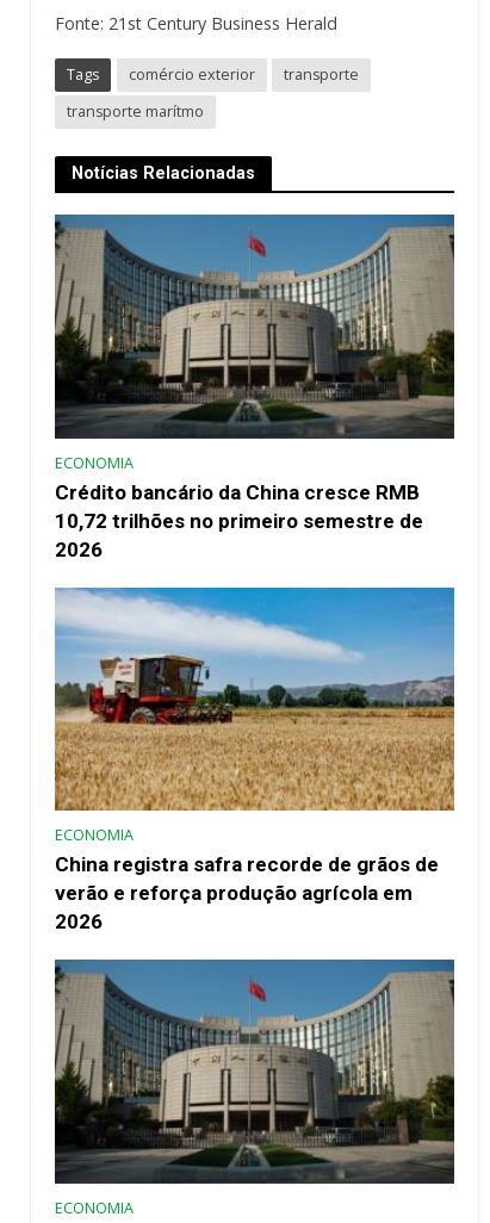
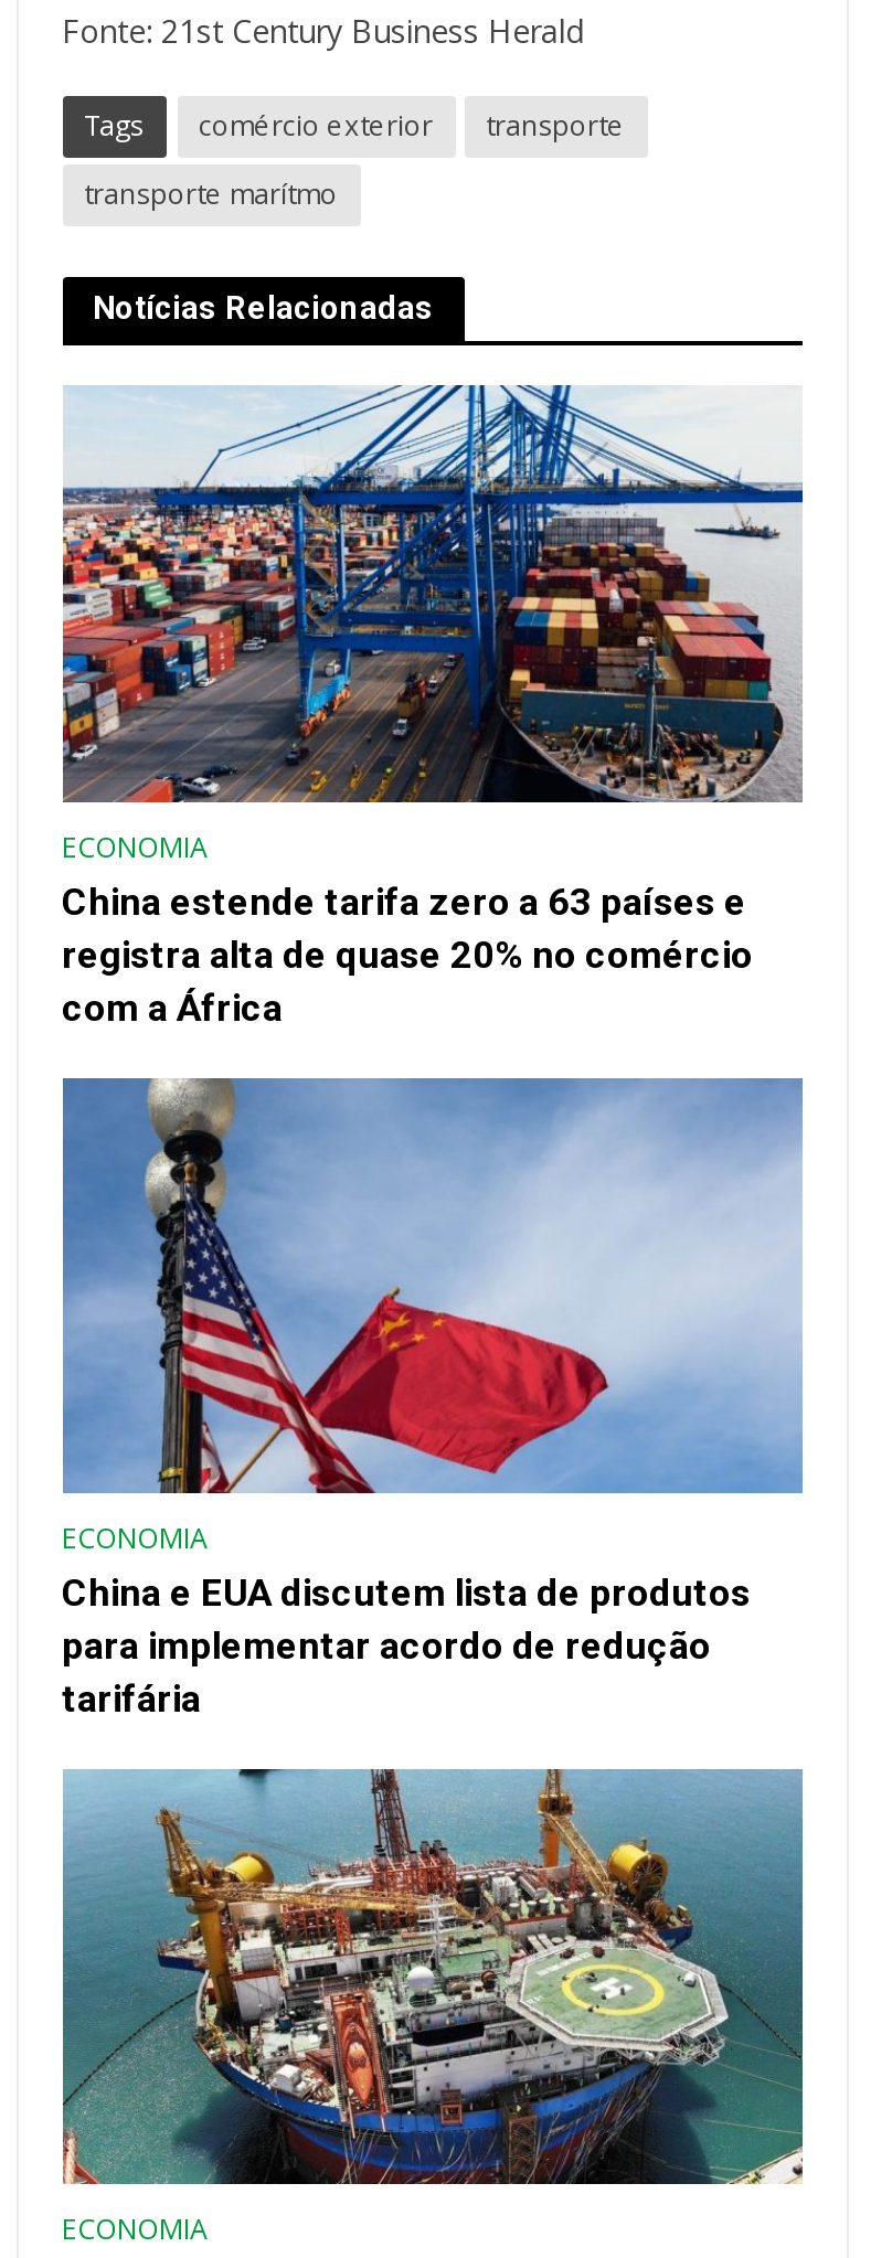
- [image]
- Crédito bancário da China cresce RMB
- 10,72 trilhões no primeiro semestre de
- 2026
+ [image]
+ China estende tarifa zero a 63 países e
+ registra alta de quase 20% no comércio
+ com a África

- [image]
- China registra safra recorde de grãos de
- verão e reforça produção agrícola em
- 2026
+ [image]
+ China e EUA discutem lista de produtos
+ para implementar acordo de redução
+ tarifária

- [image]
+ [image]
